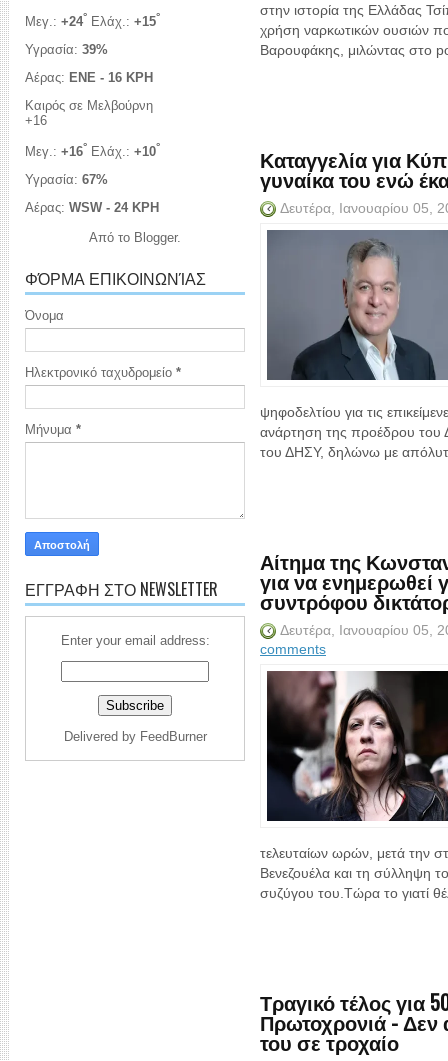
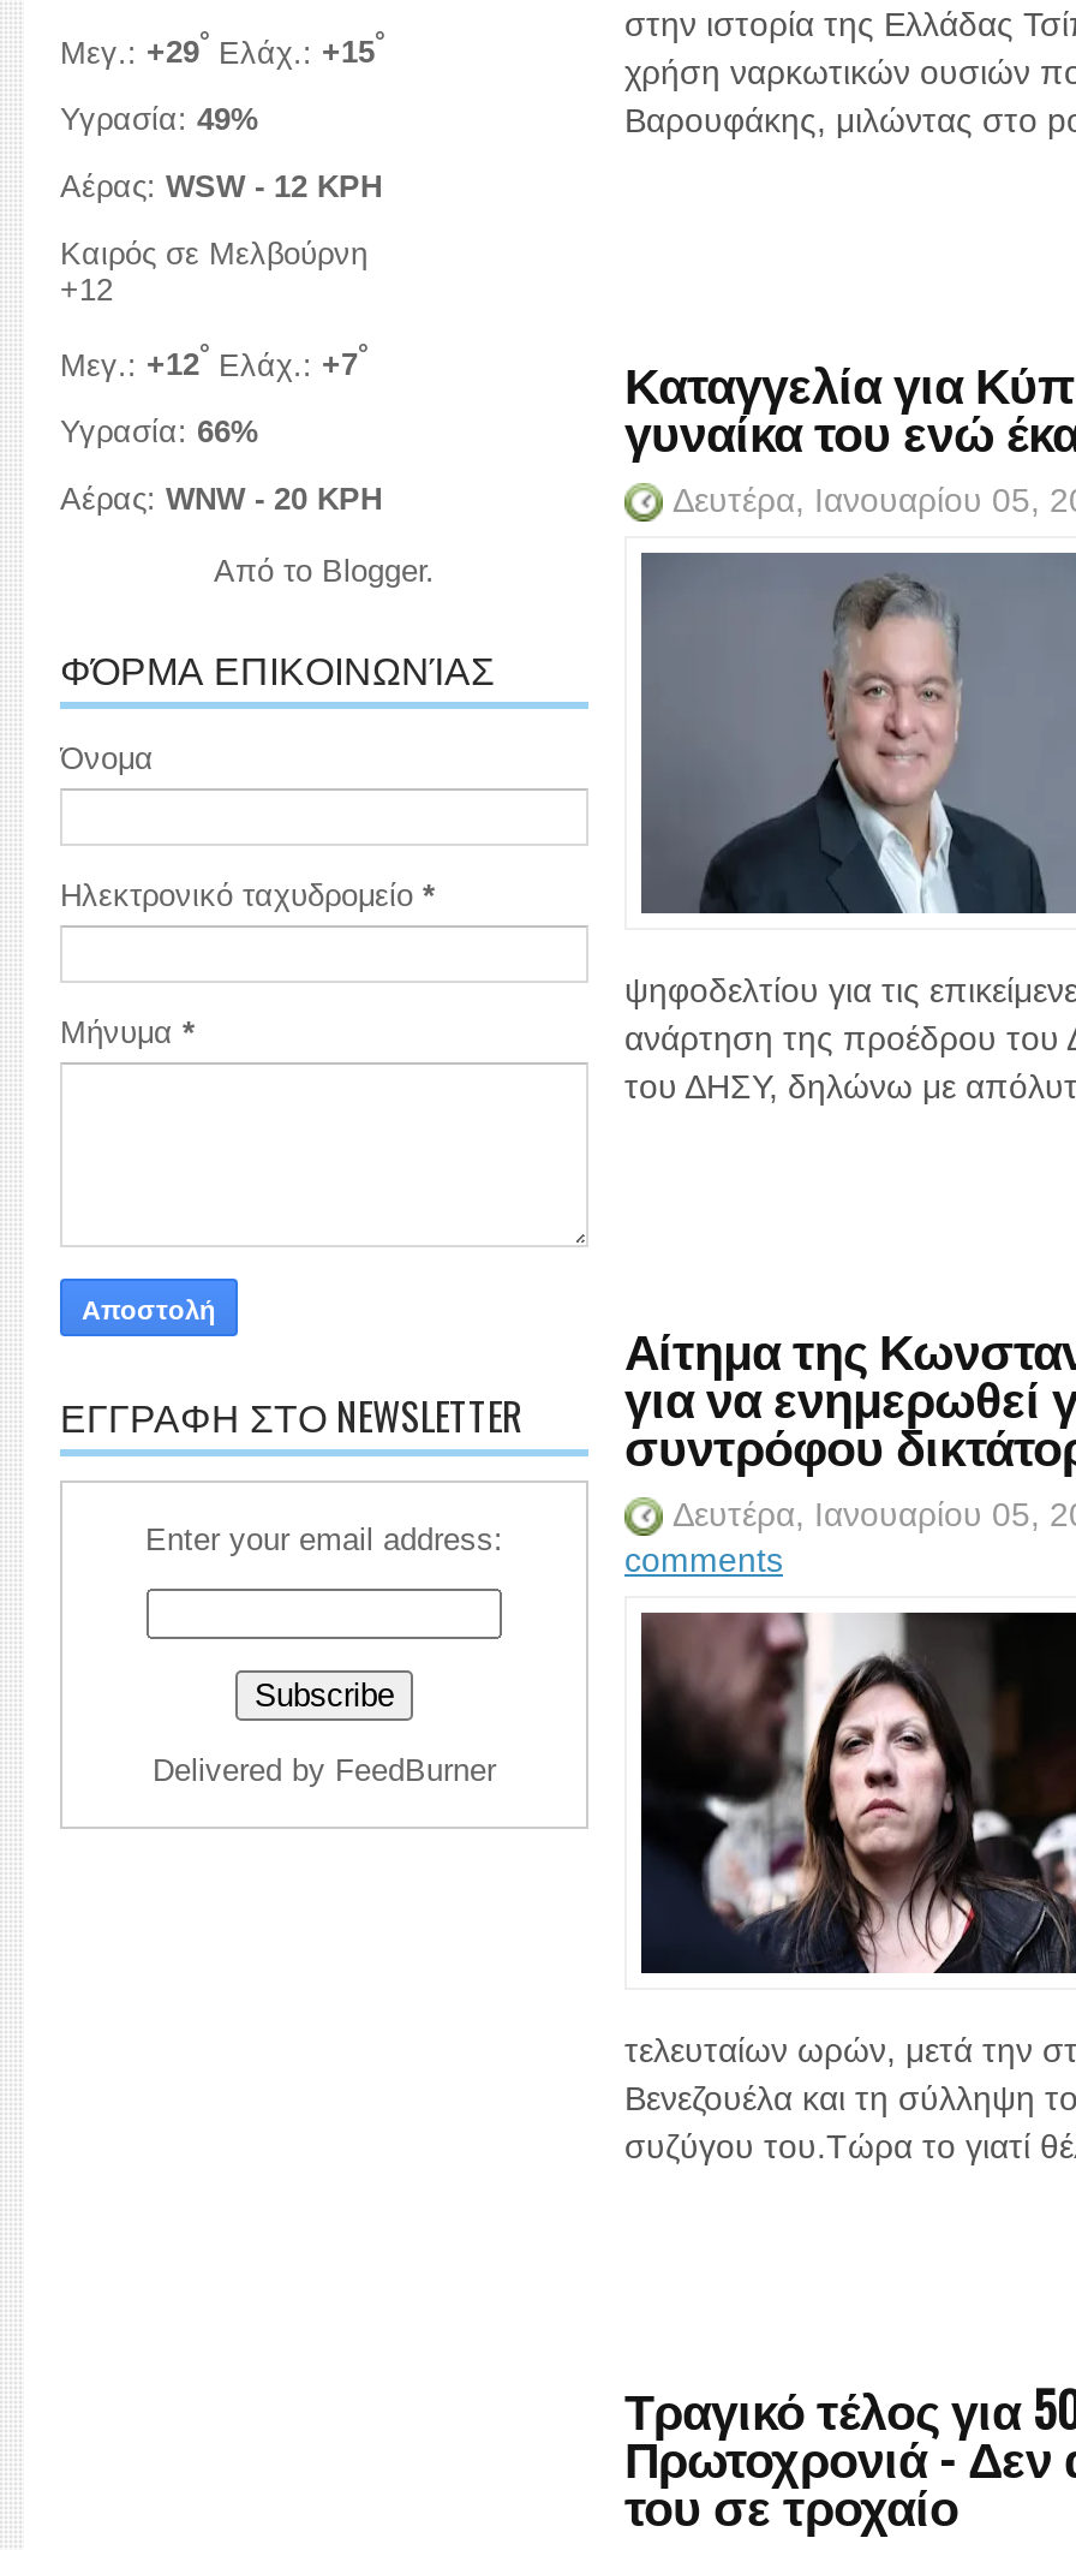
- Μεγ.: +24 ° Ελάχ.: +15°
+ Μεγ.: +29 ° Ελάχ.: +15°

- Υγρασία: 39%
+ Υγρασία: 49%

- Αέρας: ENE - 16 KPH
+ Αέρας: WSW - 12 KPH

- +16
+ +12

- Μεγ.: +16 ° Ελάχ.: +10°
+ Μεγ.: +12 ° Ελάχ.: +7°

- Υγρασία: 67%
+ Υγρασία: 66%

- Αέρας: WSW - 24 KPH
+ Αέρας: WNW - 20 KPH
